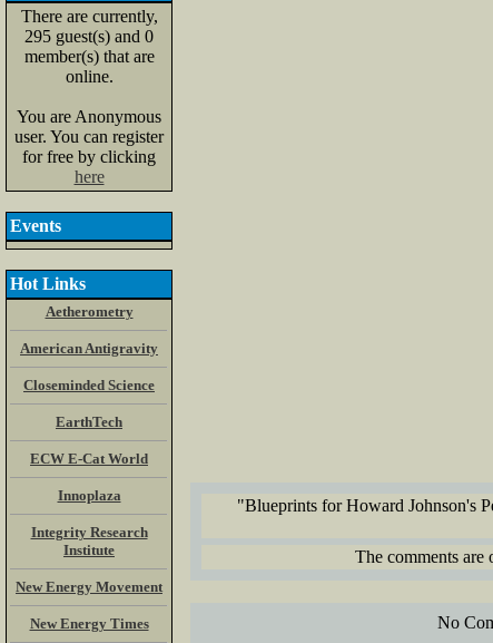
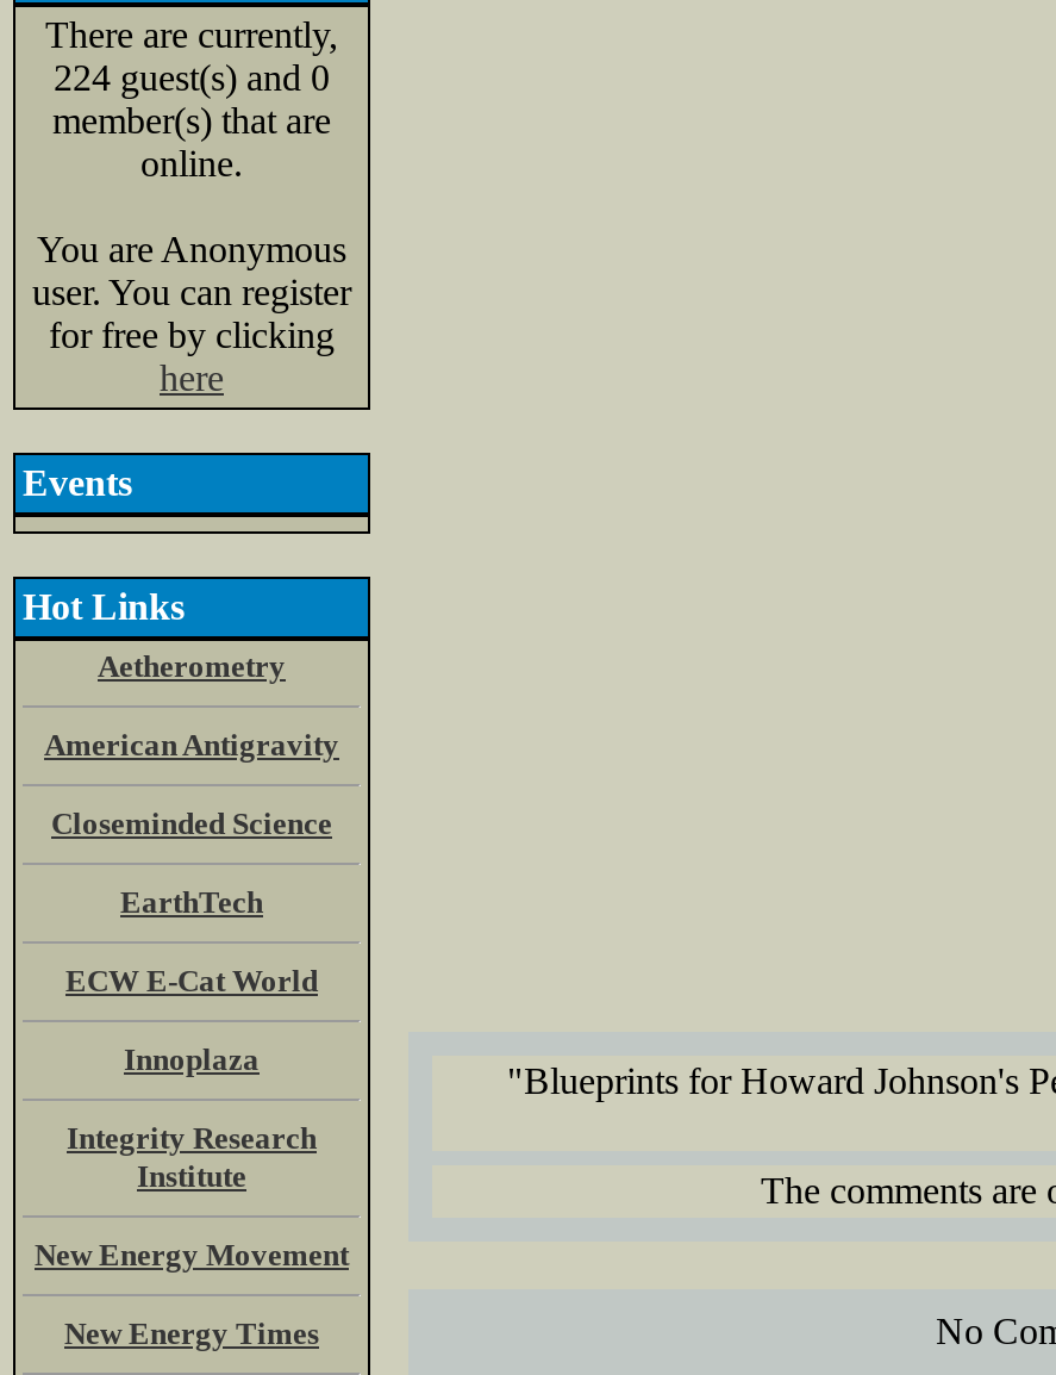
- 295 guest(s) and 0
+ 224 guest(s) and 0
